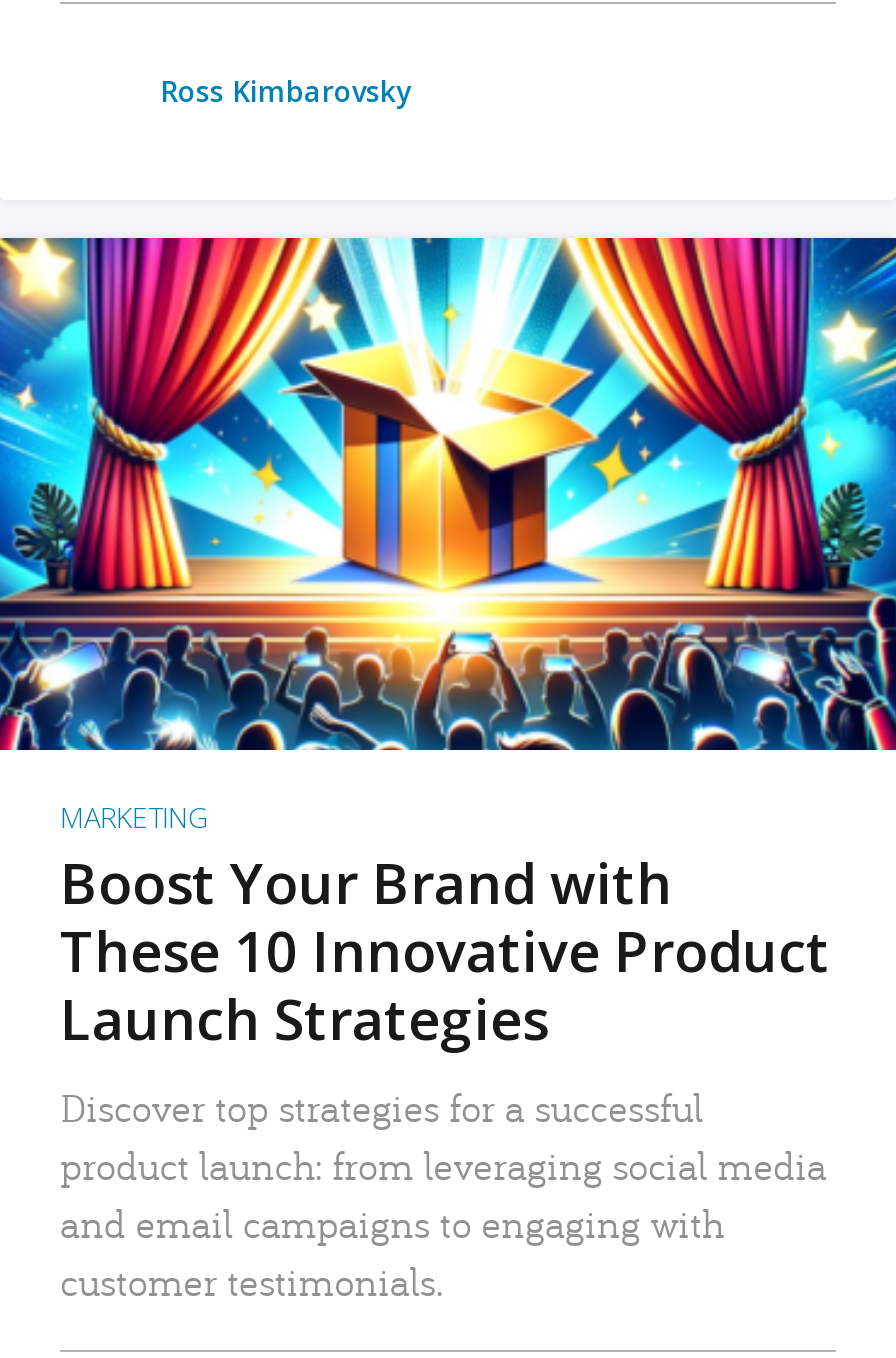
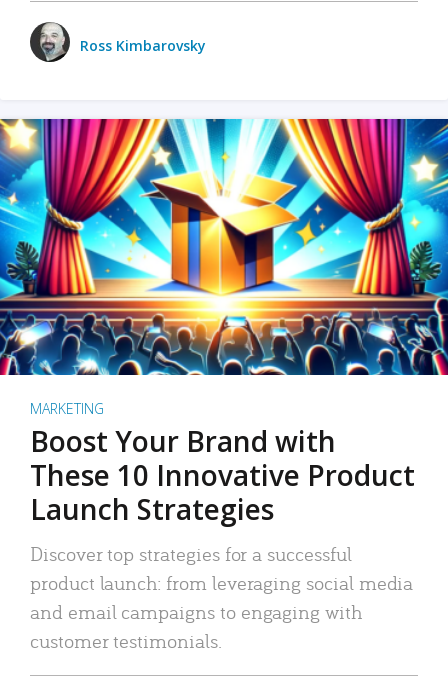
+ [image]
